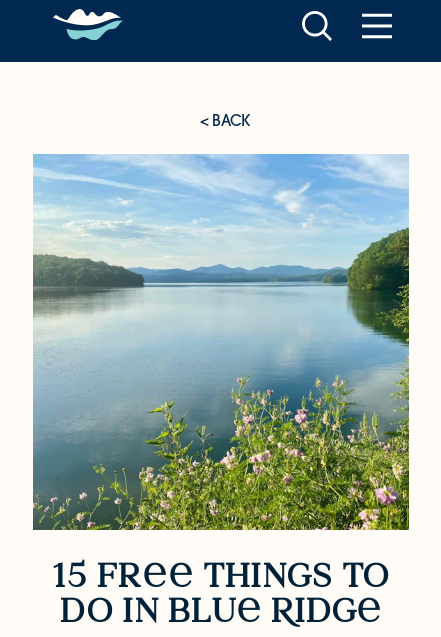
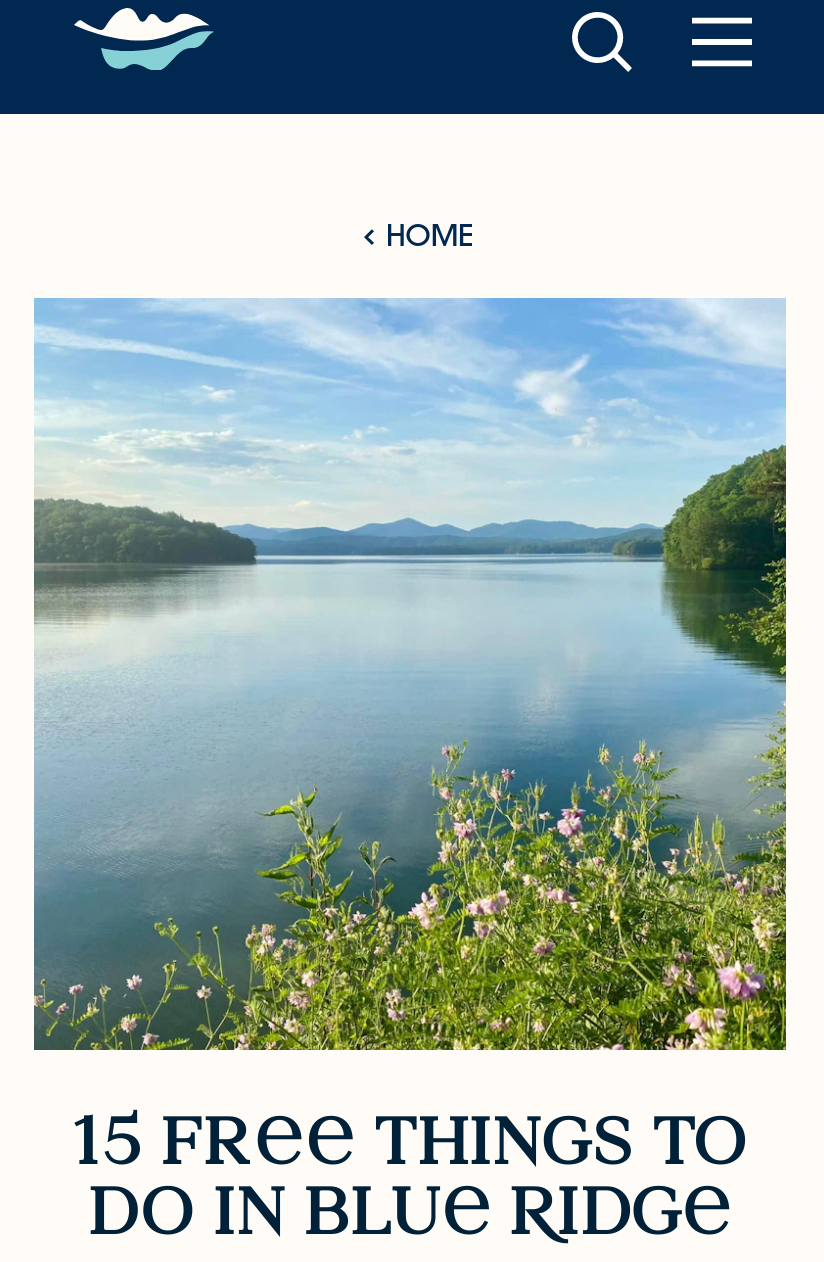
- < BACK
+ HOME
